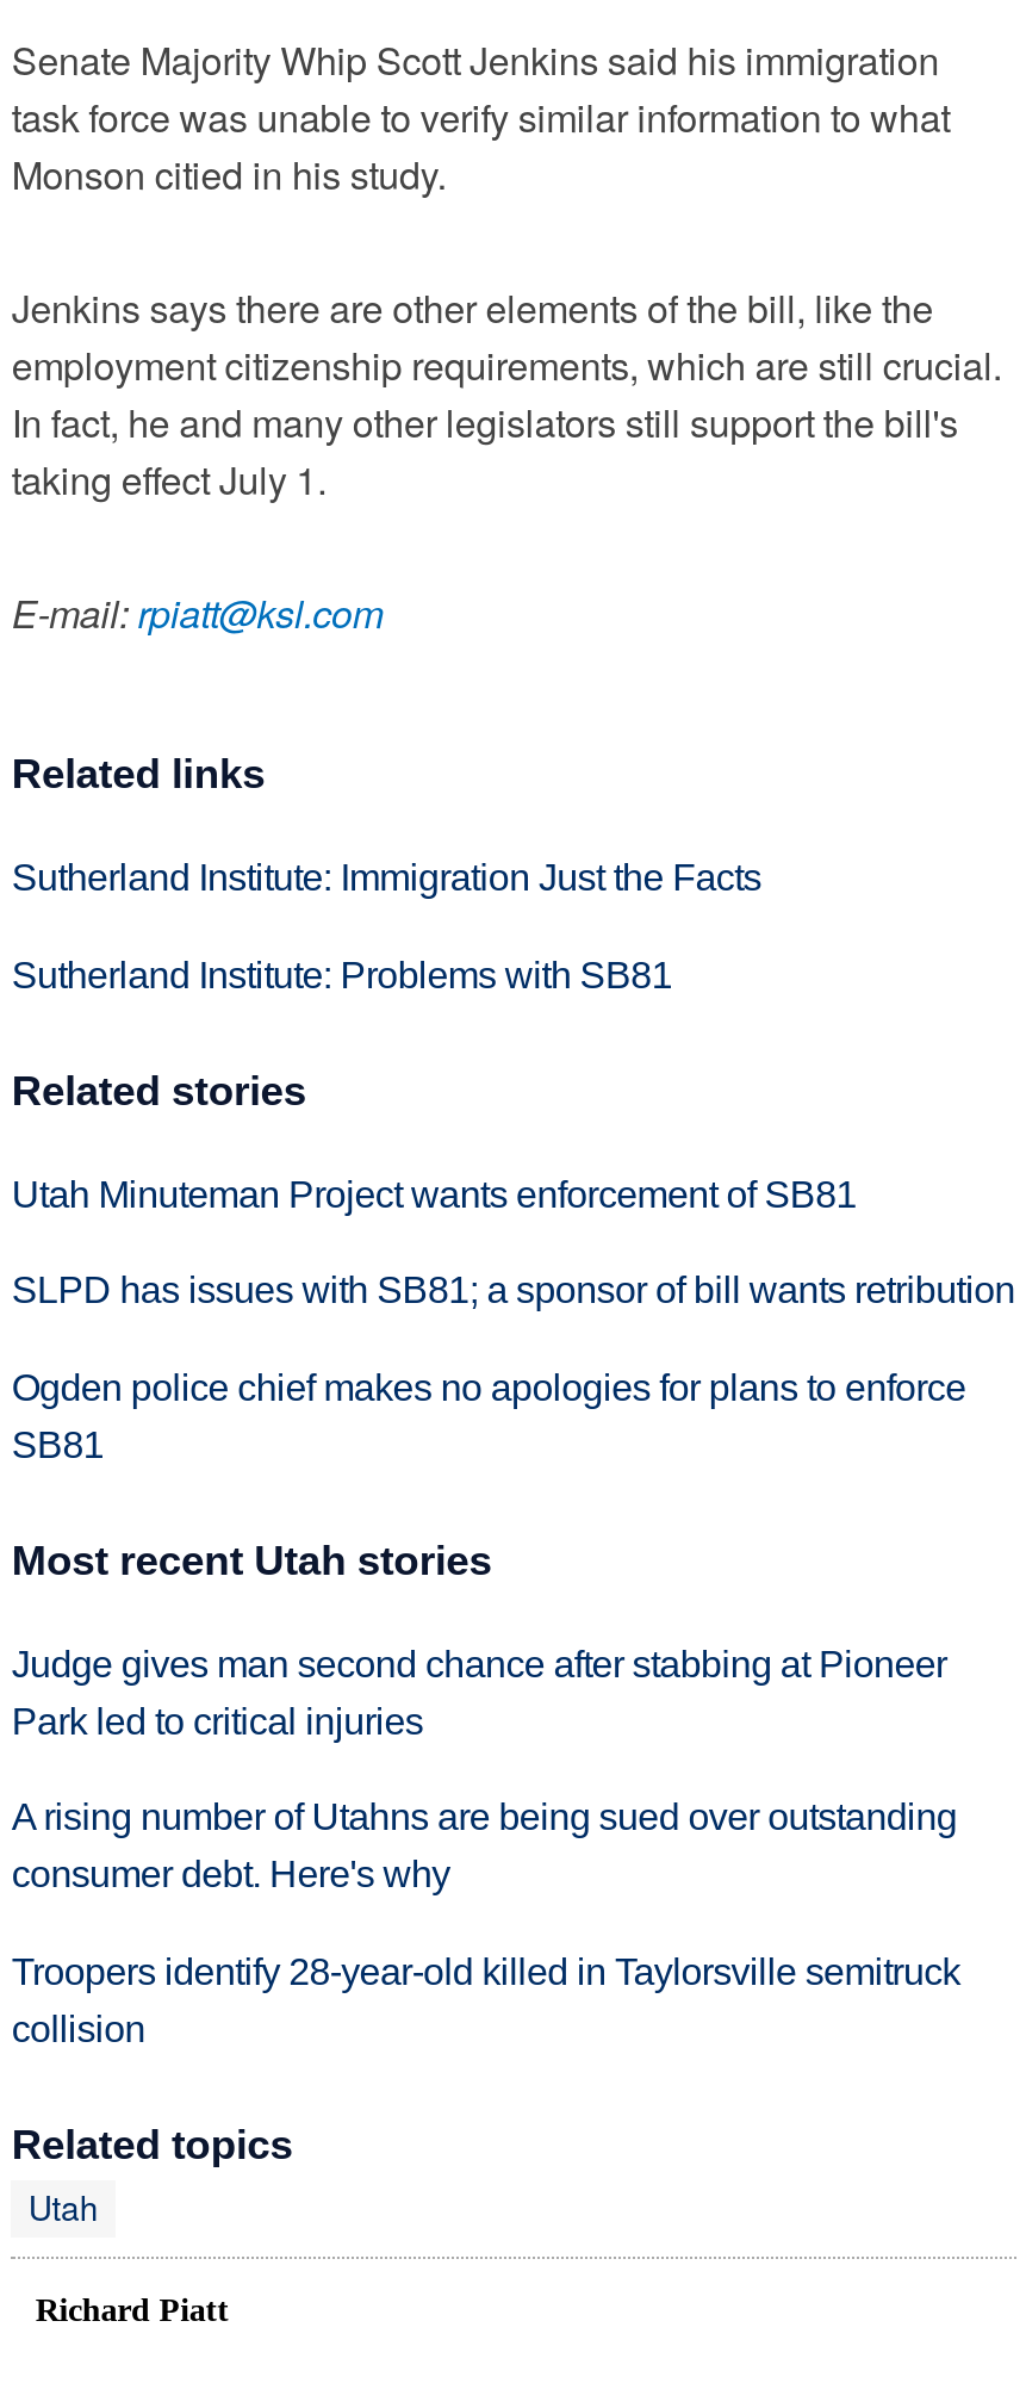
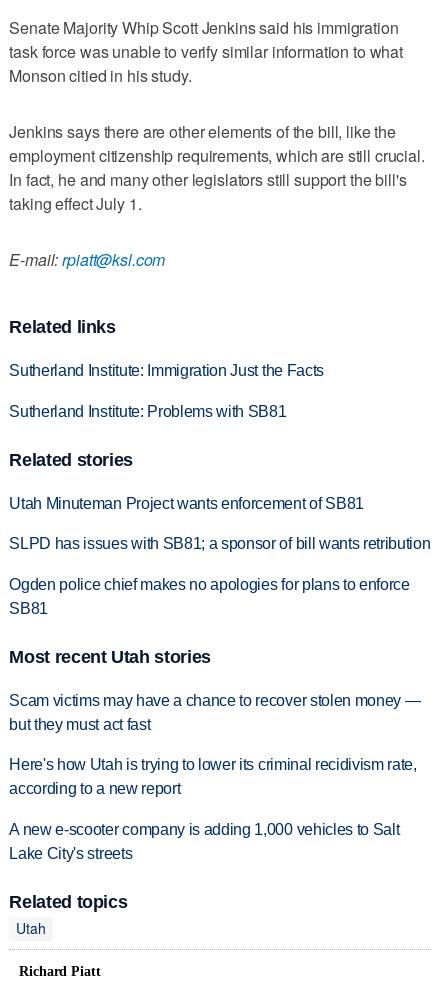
- Judge gives man second chance after stabbing at Pioneer
- Park led to critical injuries
+ Scam victims may have a chance to recover stolen money —
+ but they must act fast

- A rising number of Utahns are being sued over outstanding
- consumer debt. Here's why
+ Here's how Utah is trying to lower its criminal recidivism rate,
+ according to a new report

- Troopers identify 28-year-old killed in Taylorsville semitruck
- collision
+ A new e-scooter company is adding 1,000 vehicles to Salt
+ Lake City's streets
